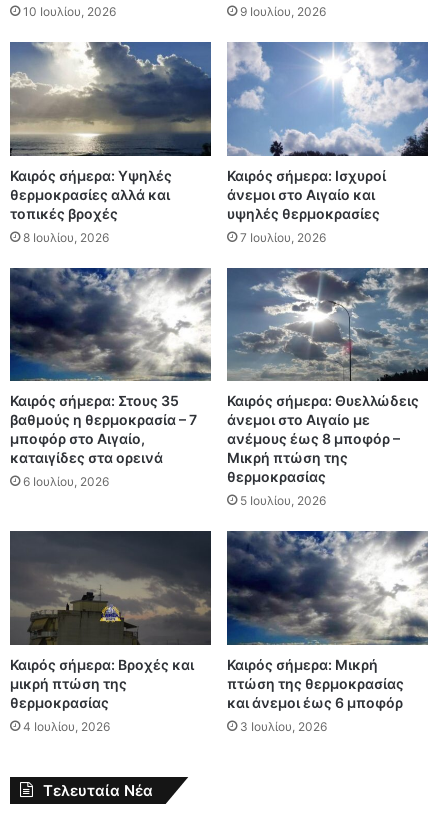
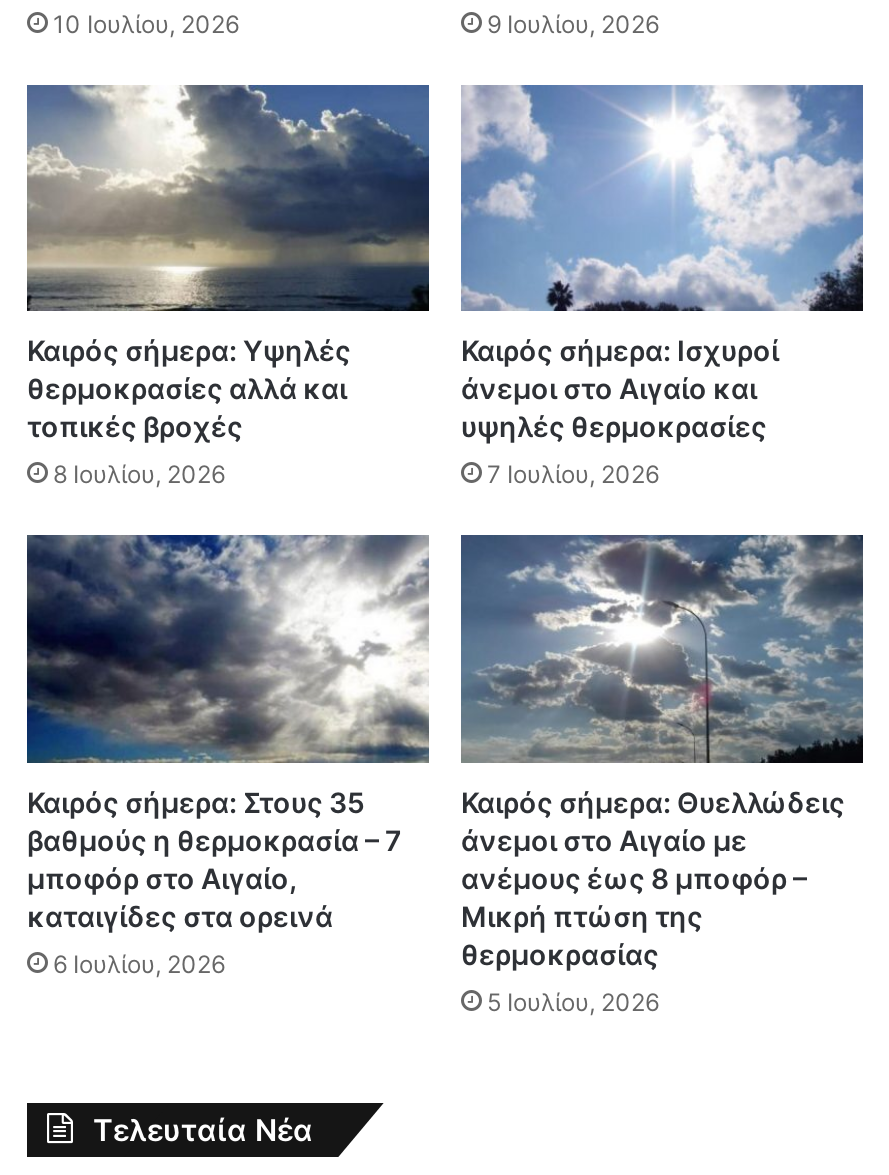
- [image]
- Καιρός σήμερα: Βροχές και
- μικρή πτώση της
- θερμοκρασίας
- 4 Ιουλίου, 2026

- [image]
- Καιρός σήμερα: Μικρή
- πτώση της θερμοκρασίας
- και άνεμοι έως 6 μποφόρ
- 3 Ιουλίου, 2026
